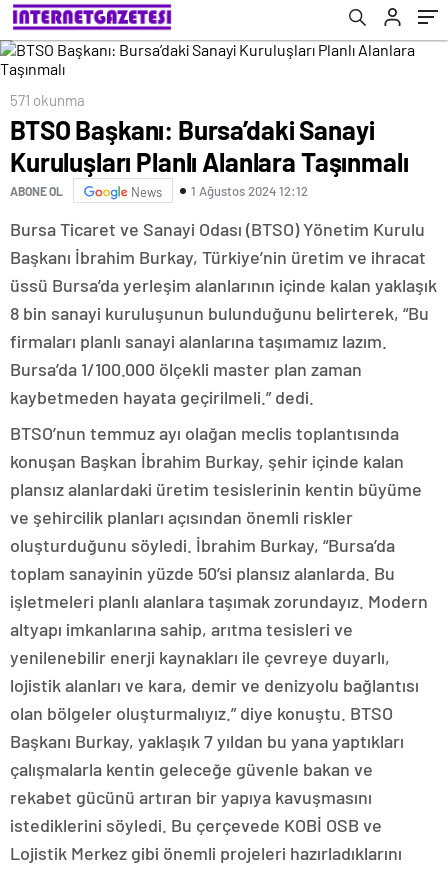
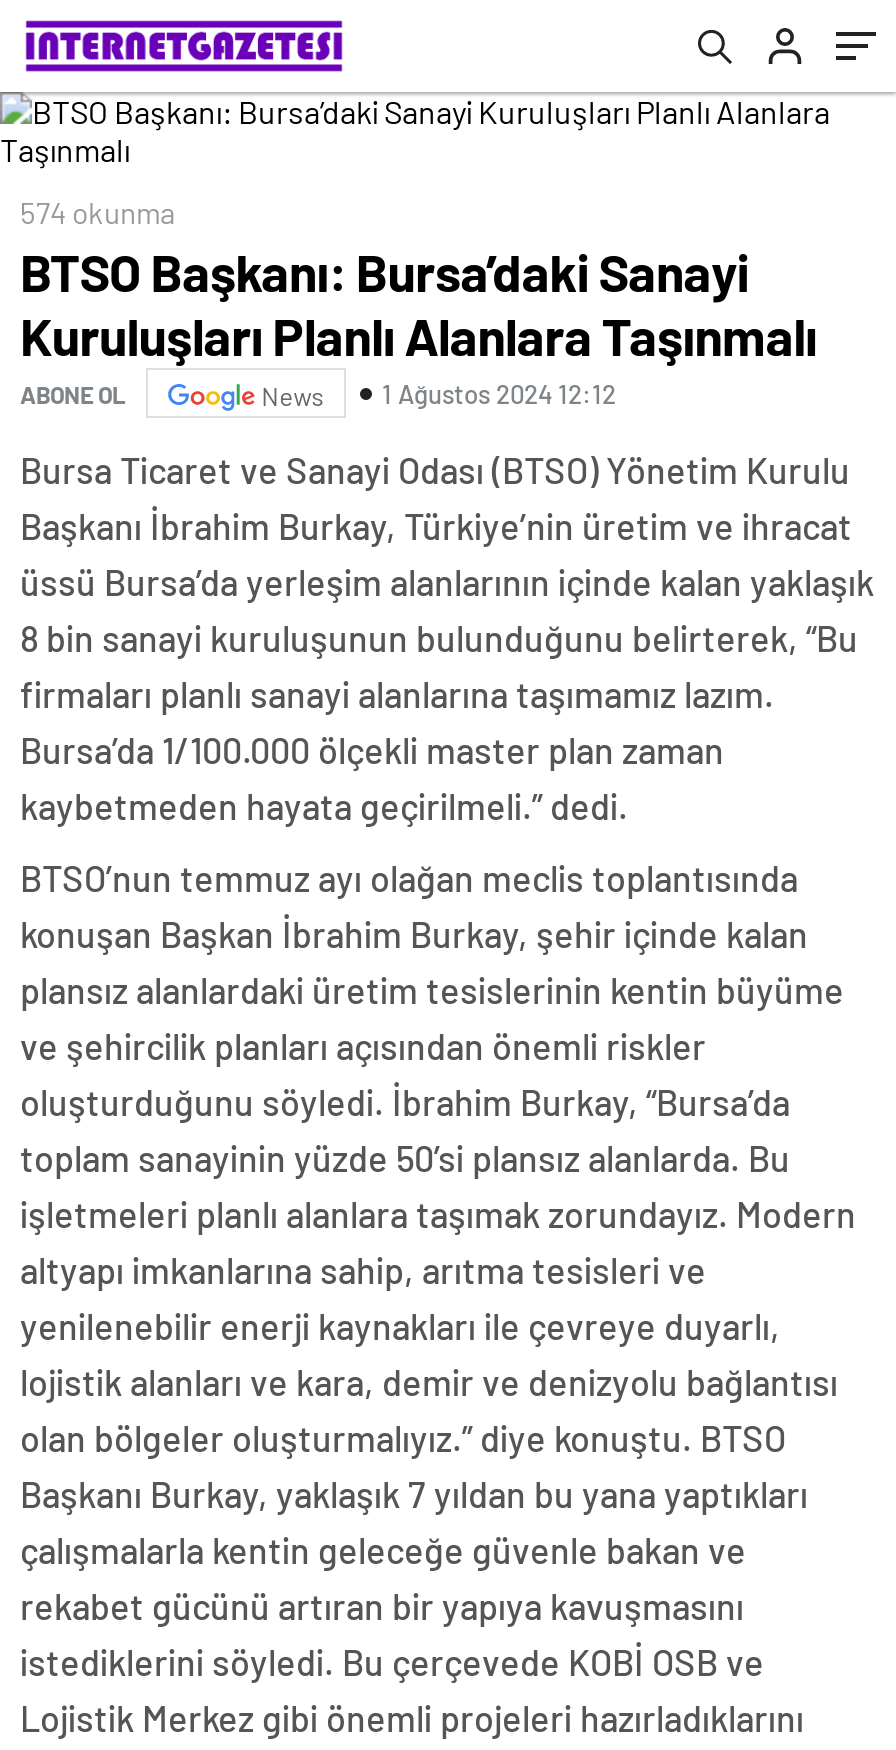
- 571 okunma
+ 574 okunma
